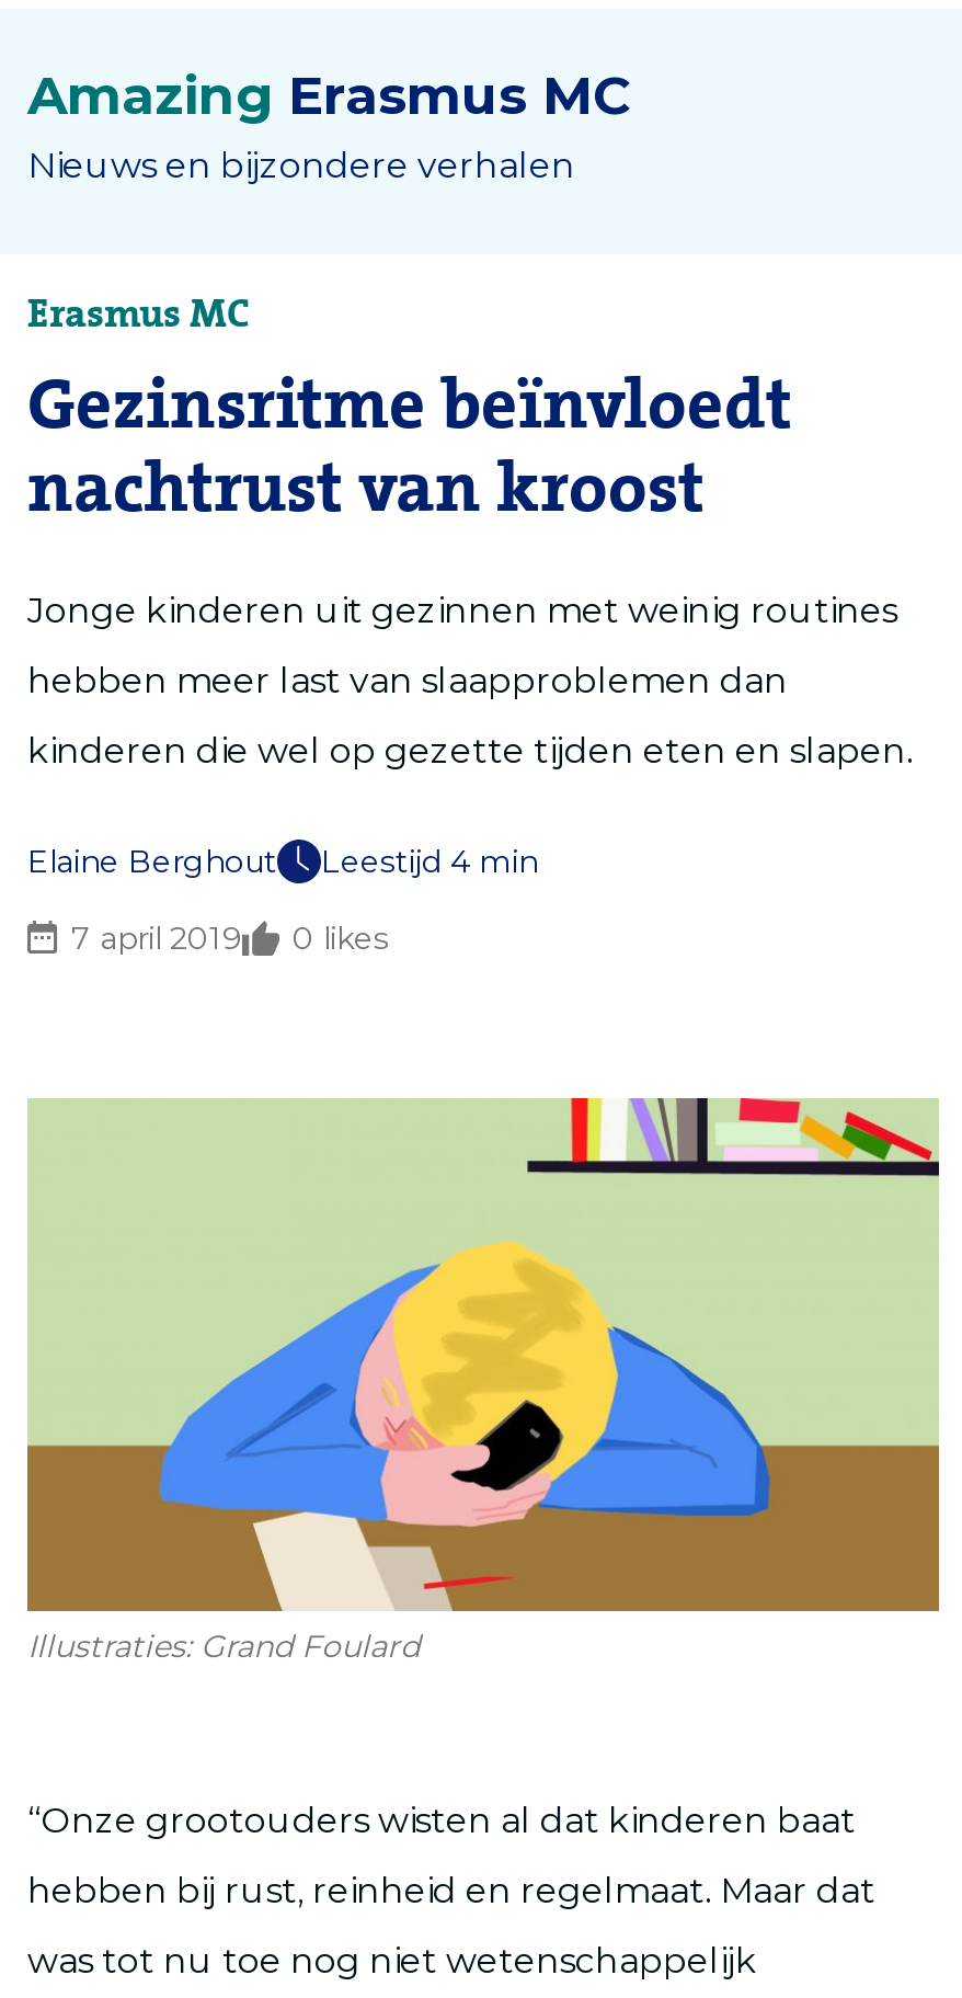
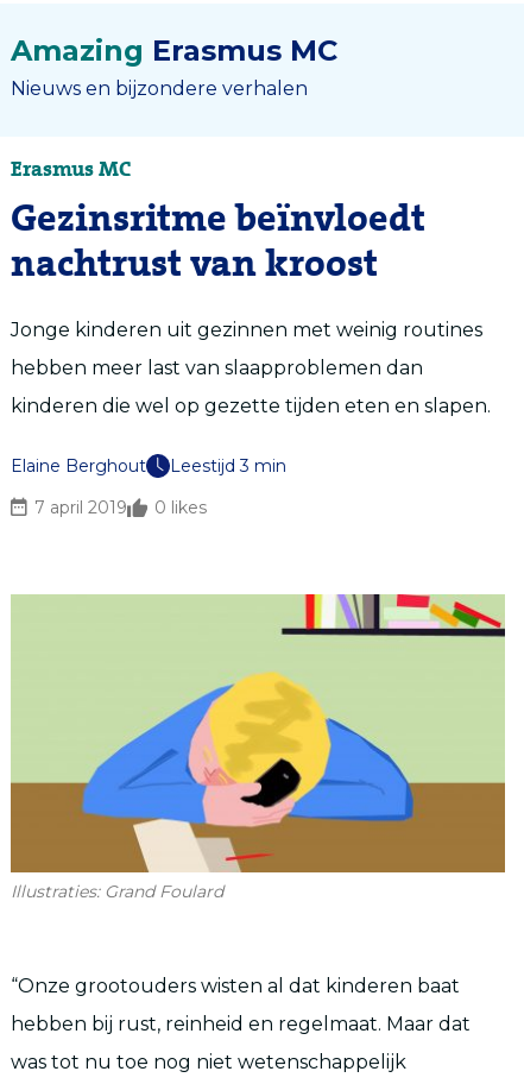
- Elaine Berghout Leestijd 4 min
+ Elaine Berghout Leestijd 3 min
